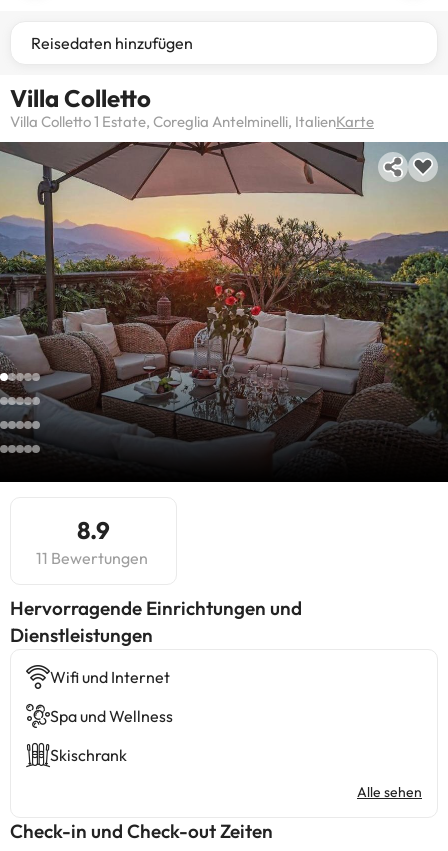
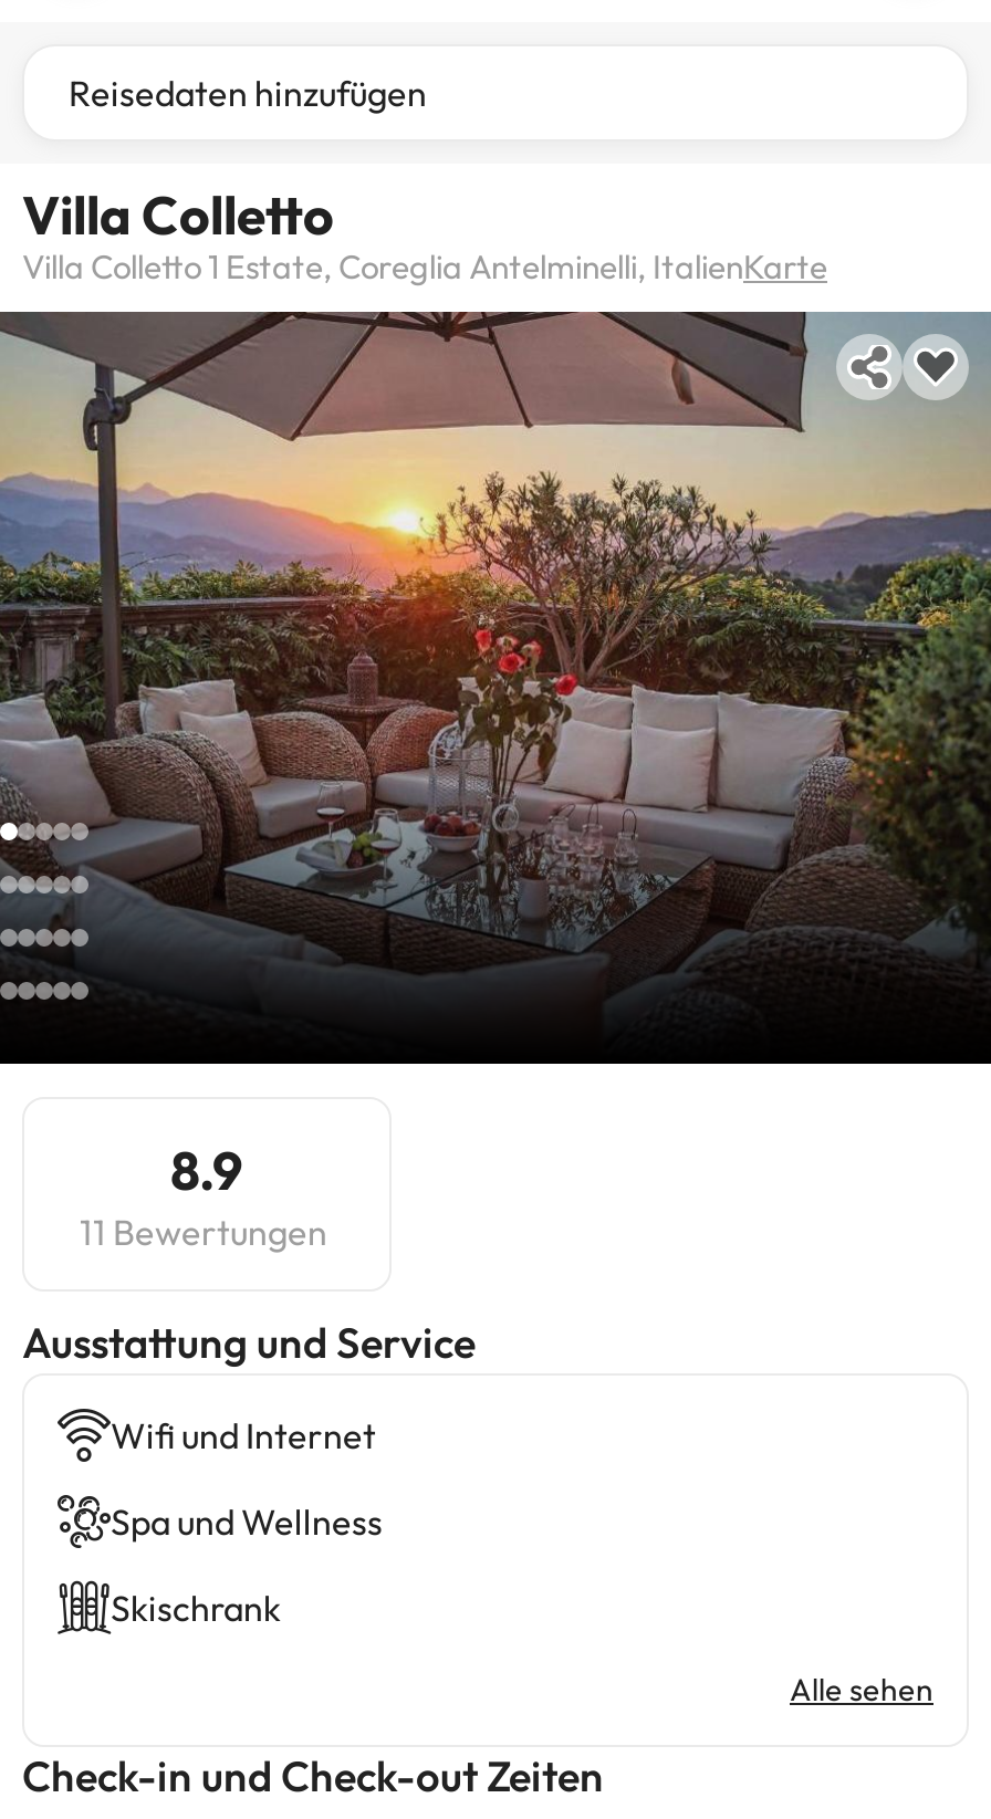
- Hervorragende Einrichtungen und
- Dienstleistungen
+ Ausstattung und Service
